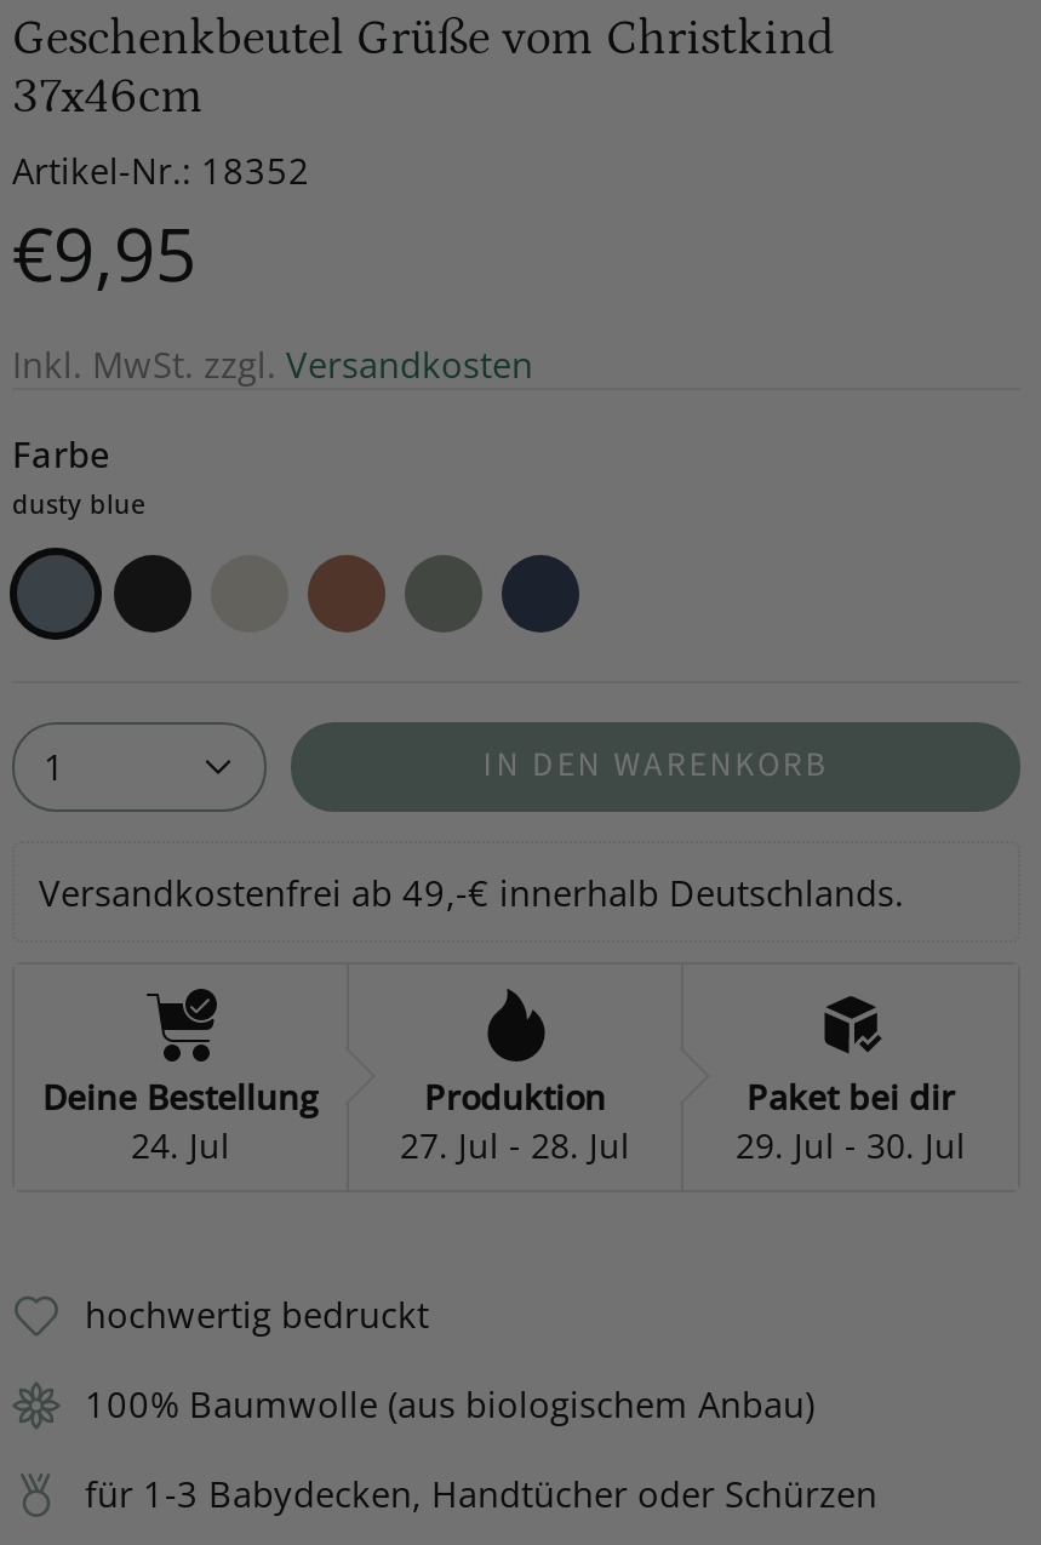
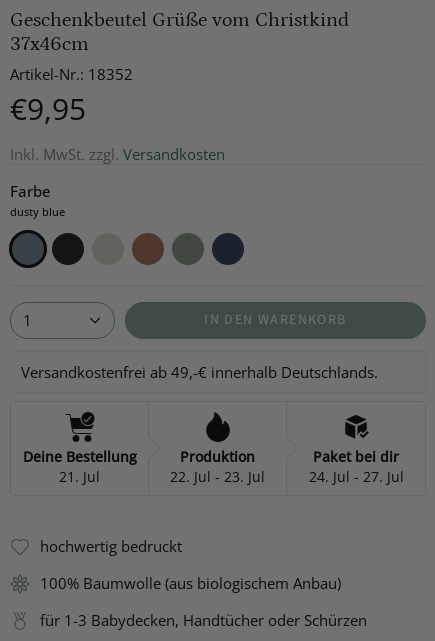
- 24. Jul
+ 21. Jul

- 27. Jul - 28. Jul
+ 22. Jul - 23. Jul

- 29. Jul - 30. Jul
+ 24. Jul - 27. Jul
